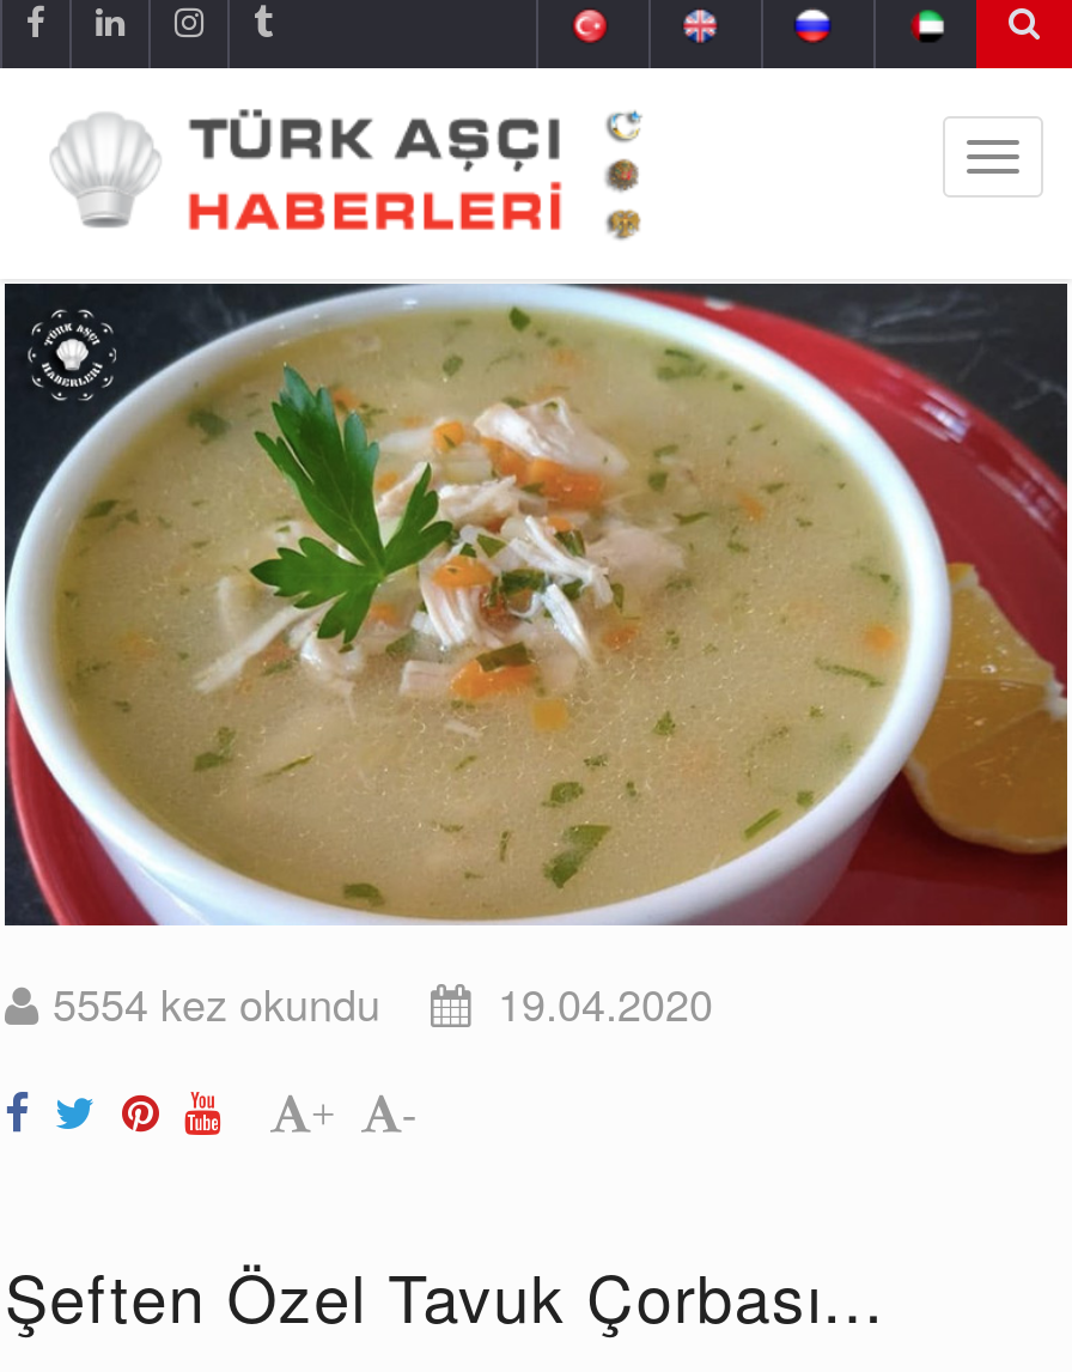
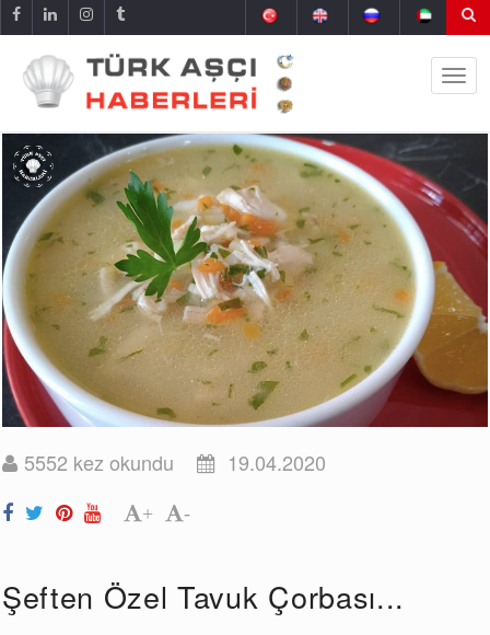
- 5554 kez okundu 19.04.2020
+ 5552 kez okundu 19.04.2020
